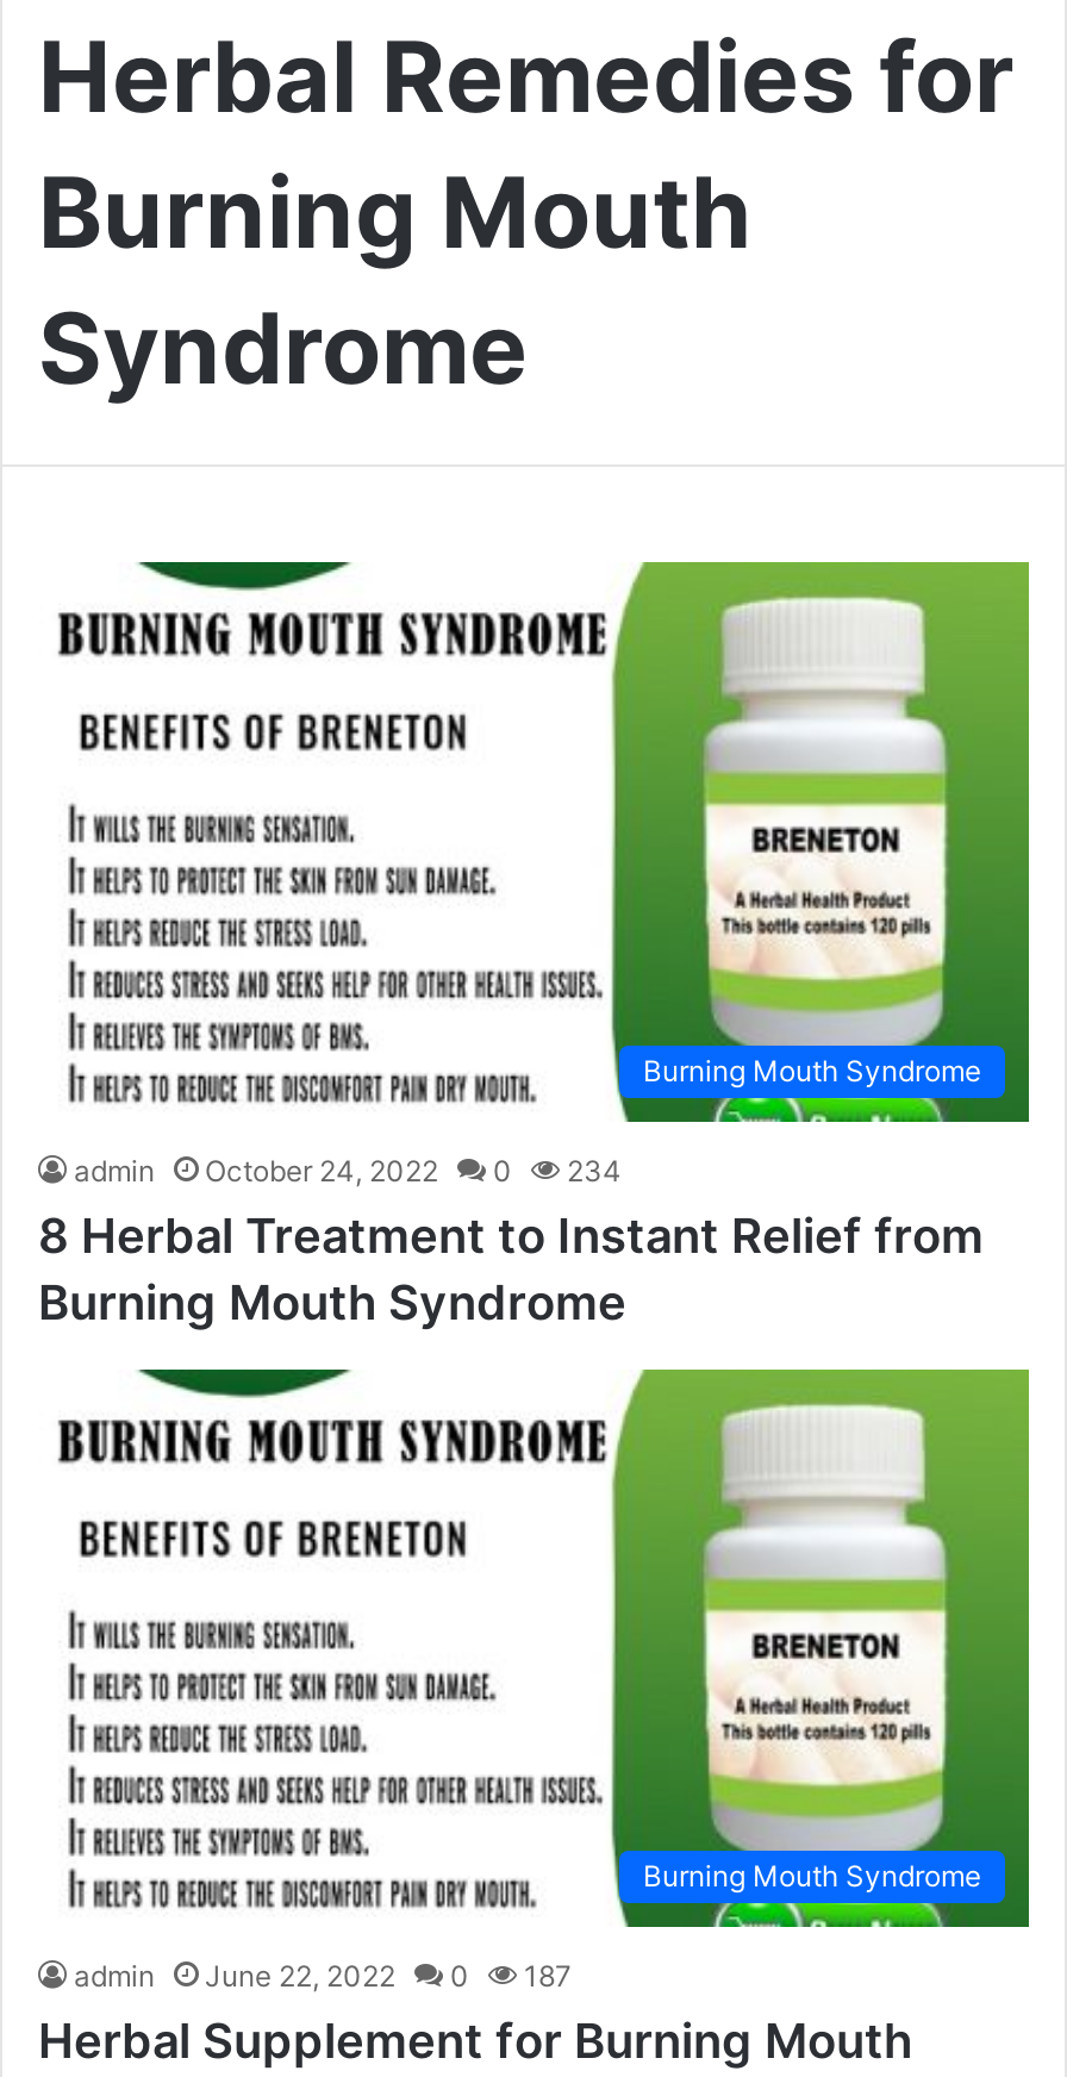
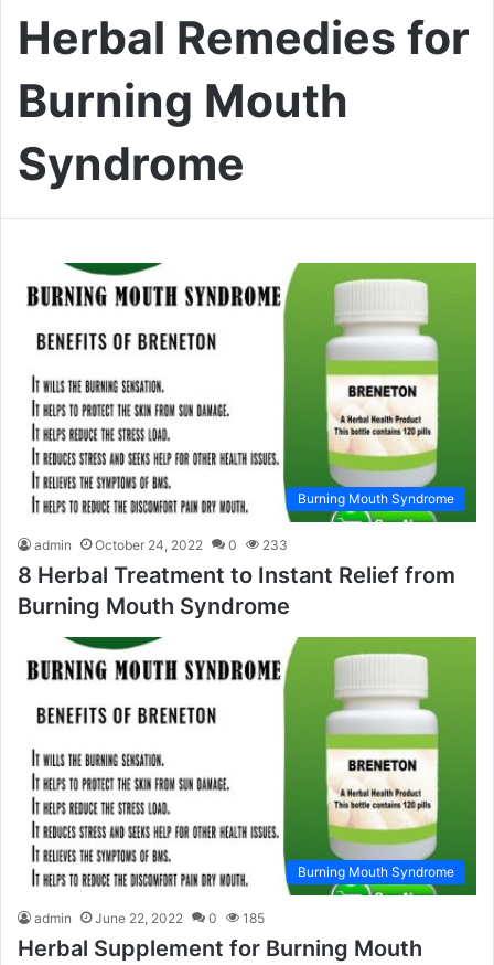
- admin October 24, 2022 0 234
+ admin October 24, 2022 0 233

- admin June 22, 2022 0 187
+ admin June 22, 2022 0 185
